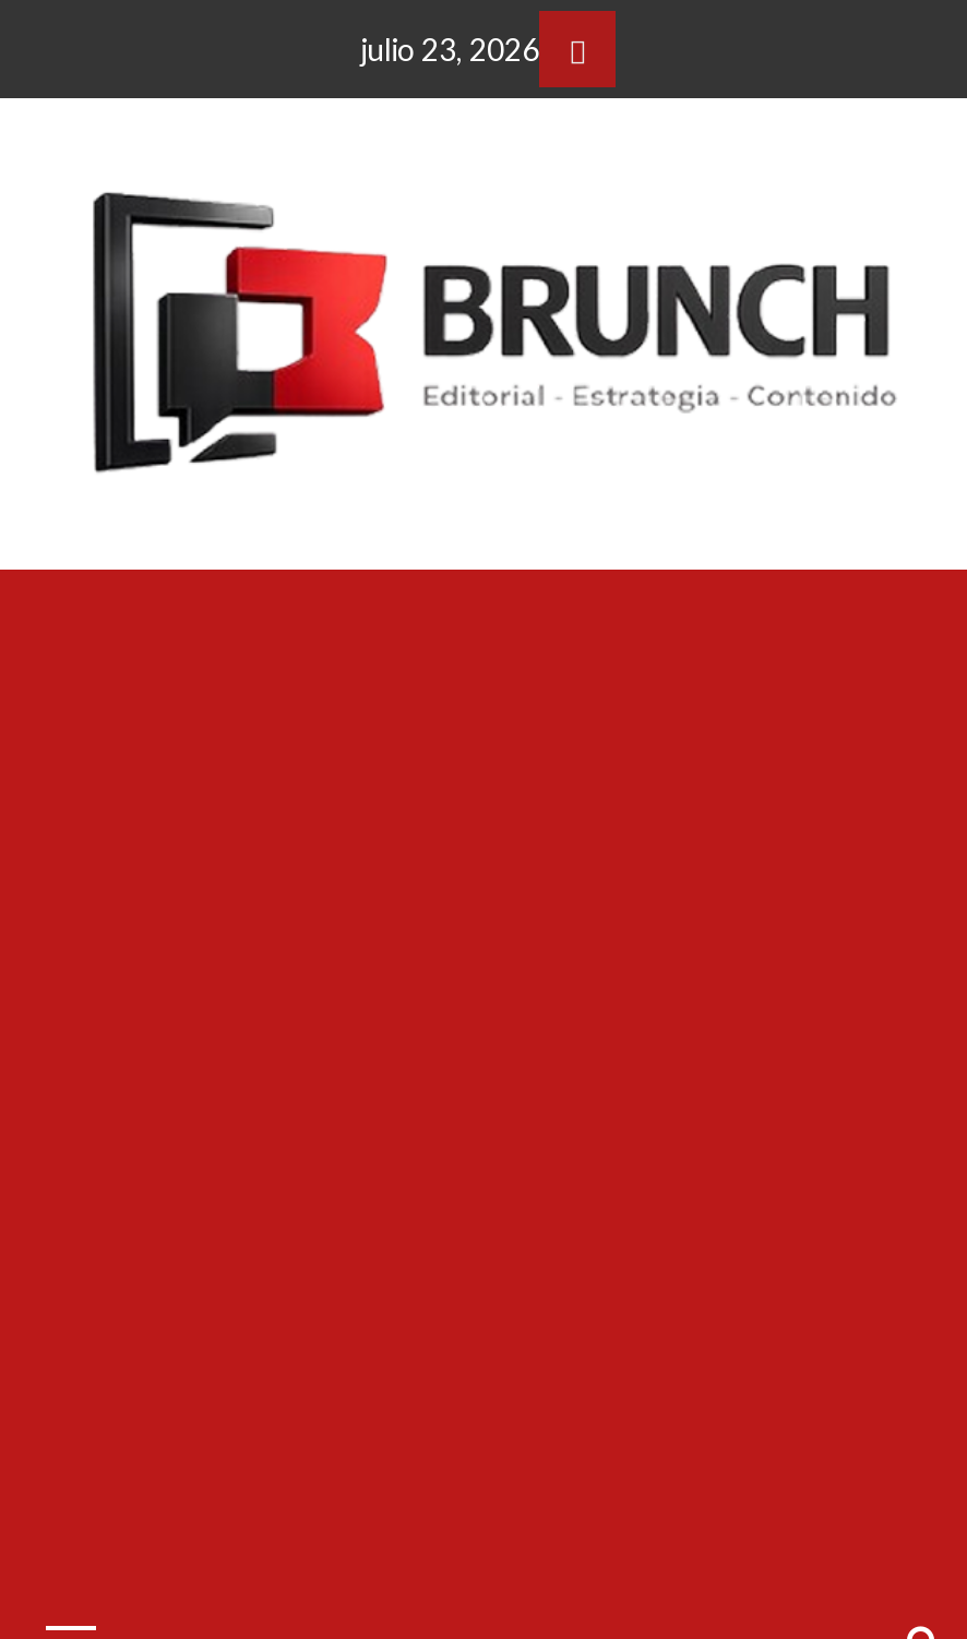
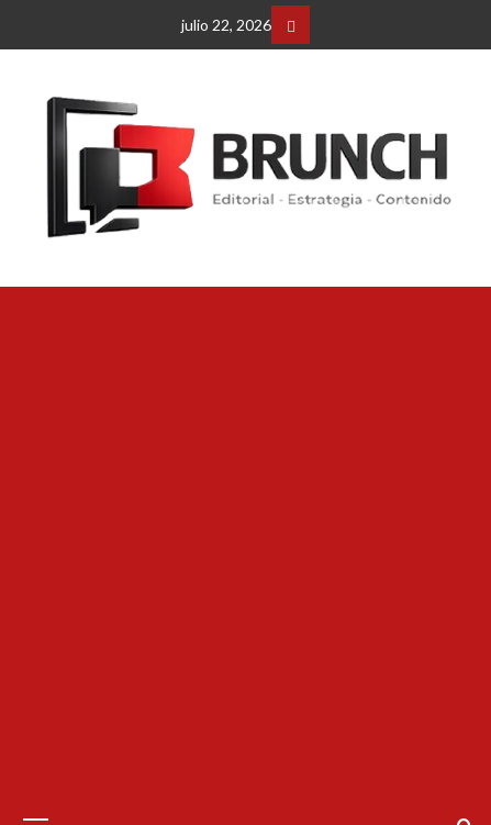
- julio 23, 2026
+ julio 22, 2026
